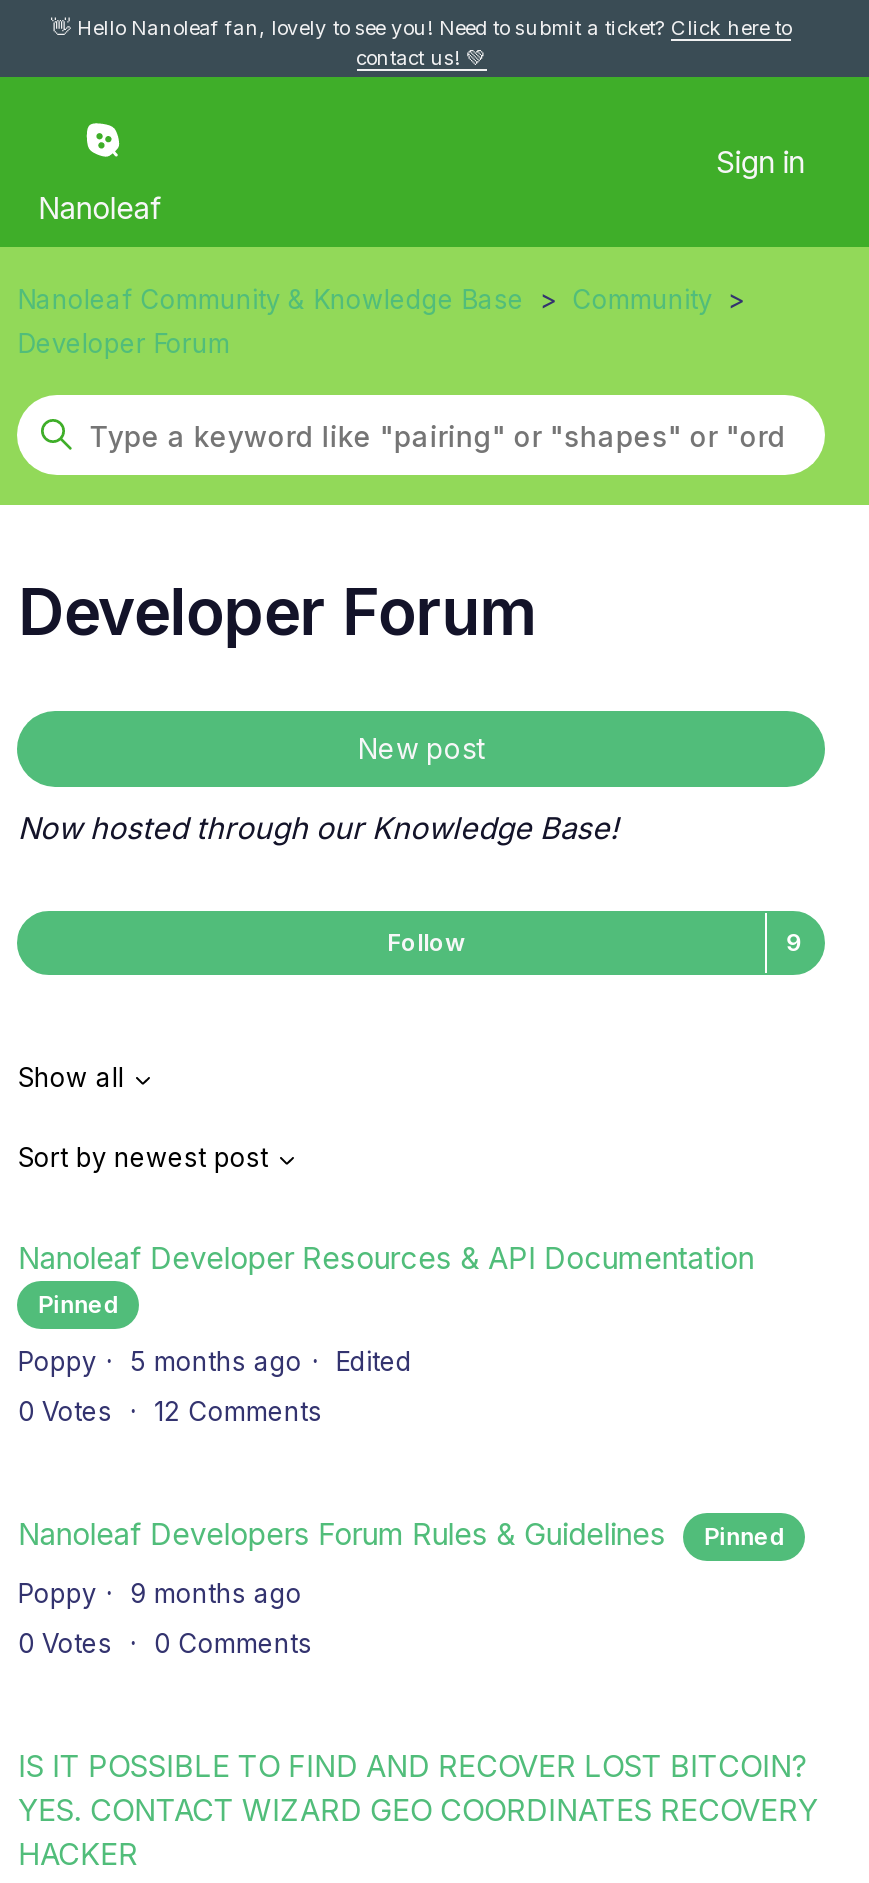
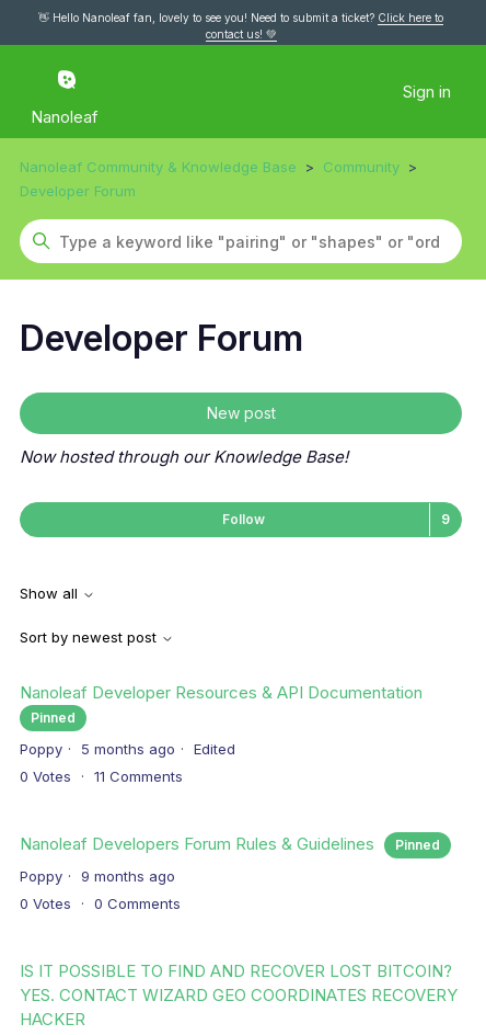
- 0 Votes 12 Comments
+ 0 Votes 11 Comments
